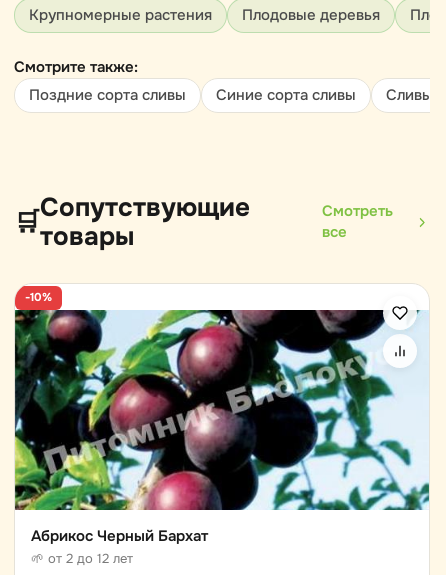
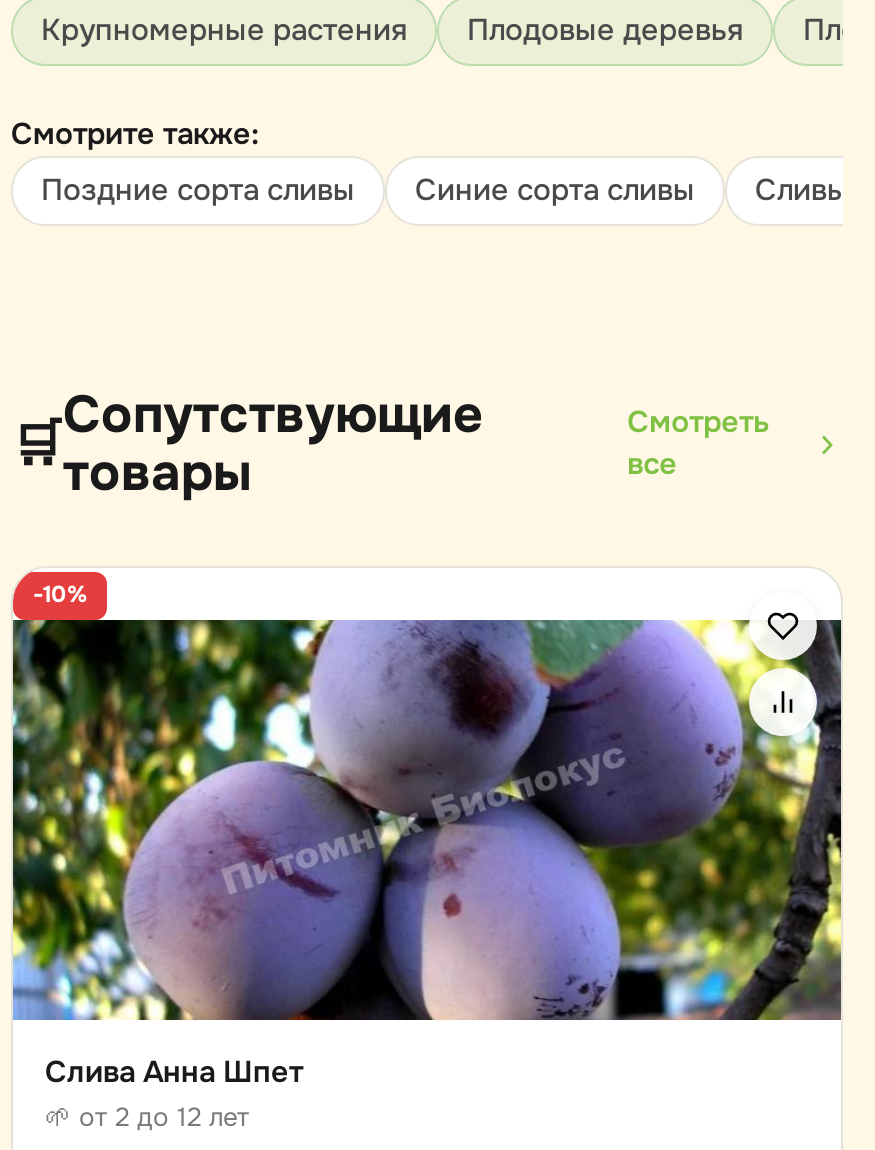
- [image]
- Абрикос Черный Бархат
+ [image]
+ Слива Анна Шпет
